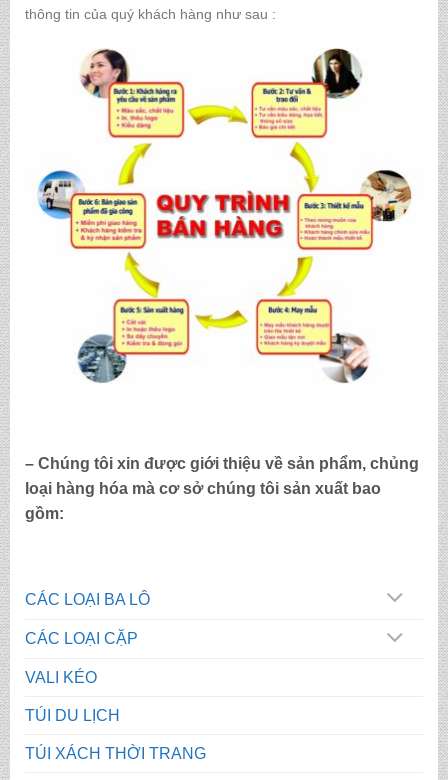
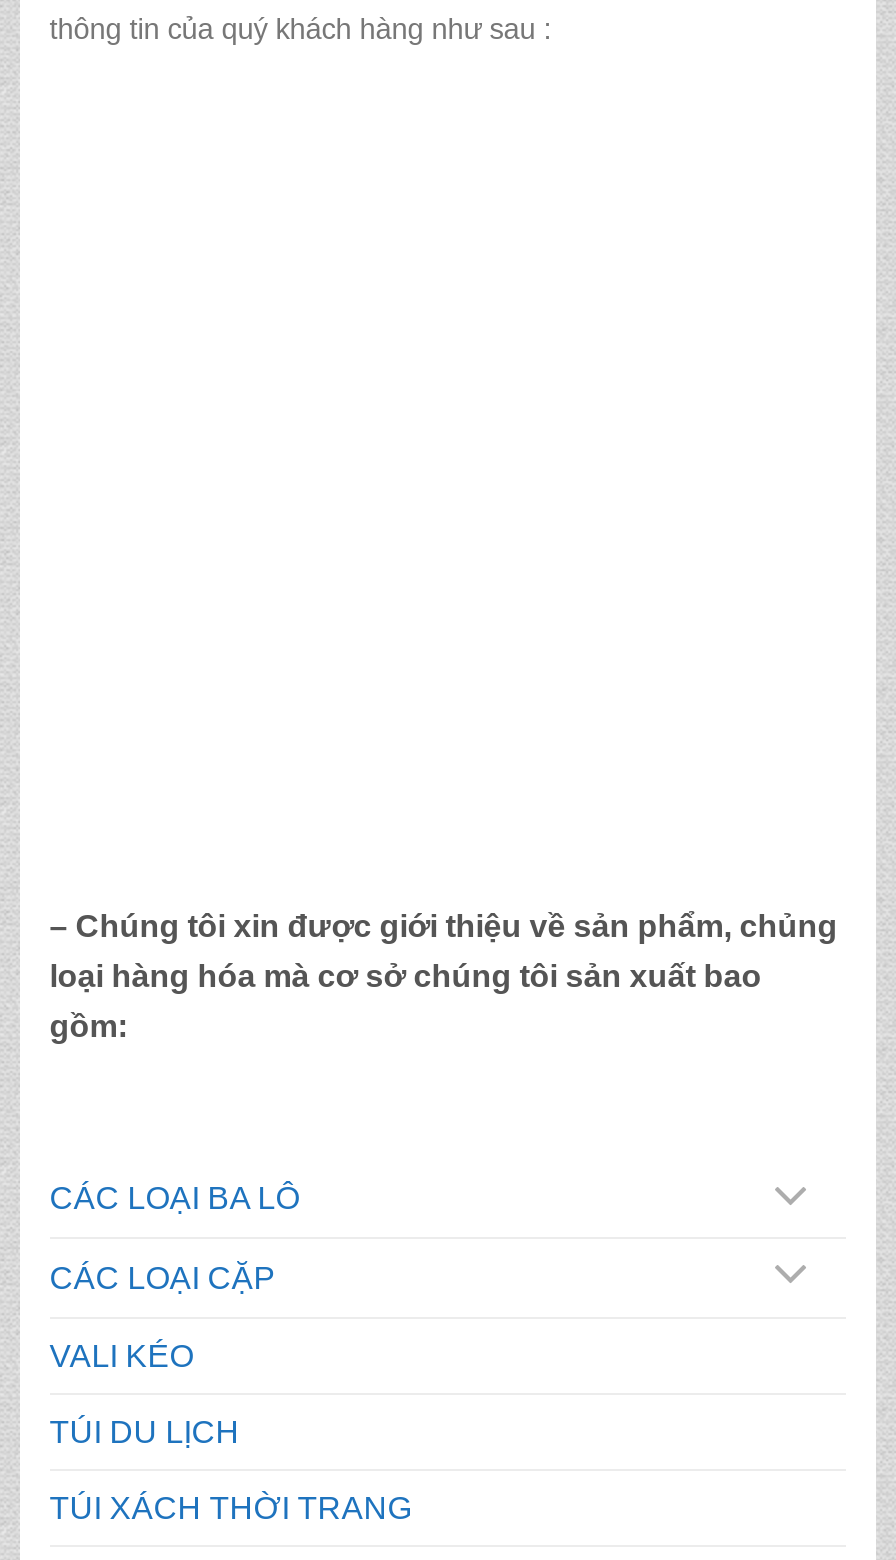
- [image]
